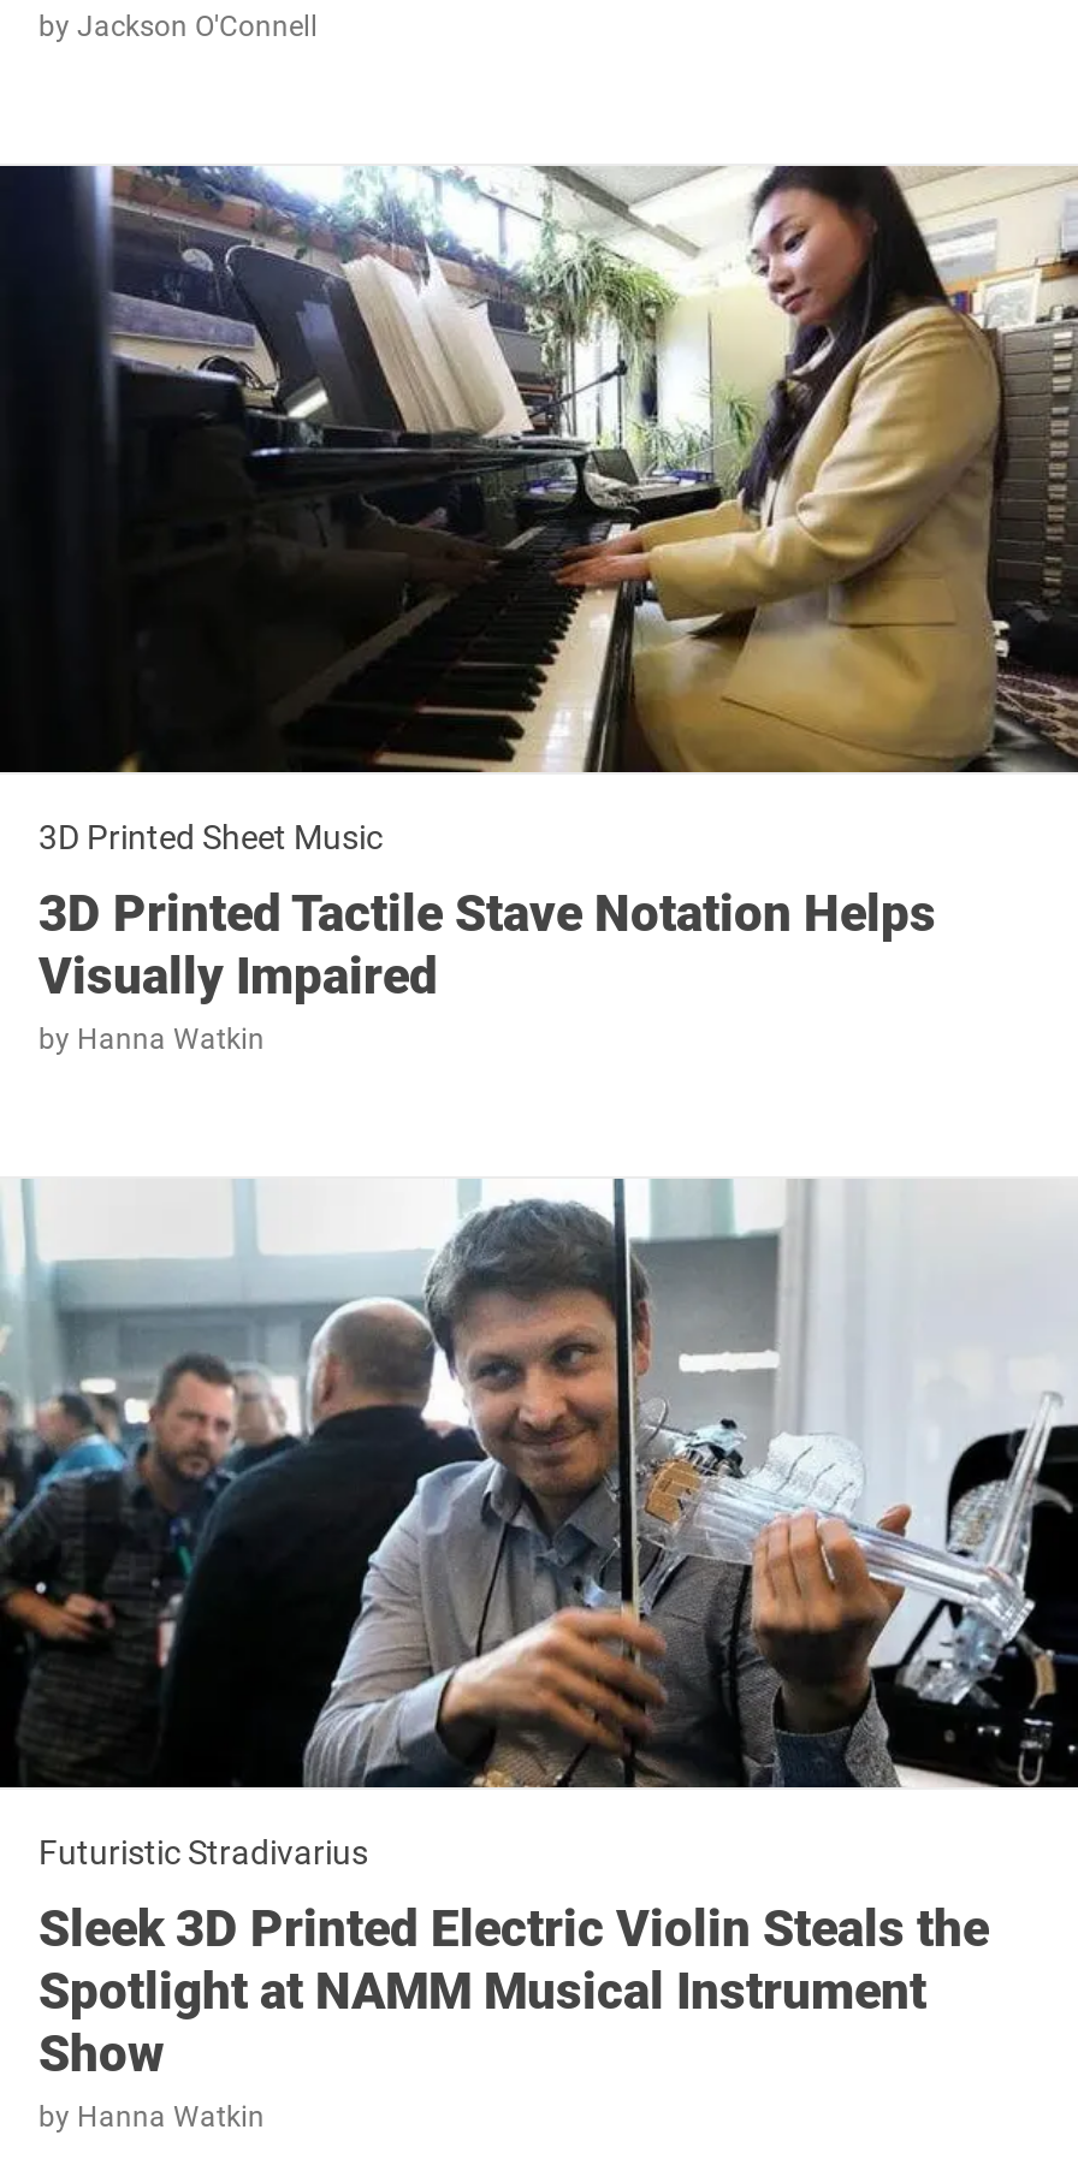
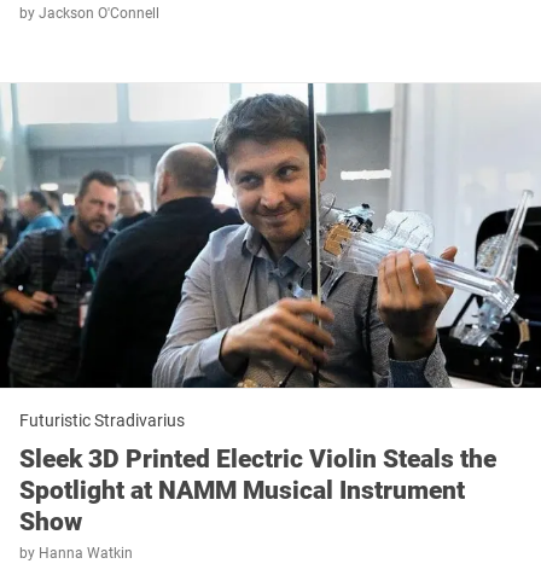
- [image]
- 3D Printed Sheet Music
- 3D Printed Tactile Stave Notation Helps
- Visually Impaired
- by Hanna Watkin
